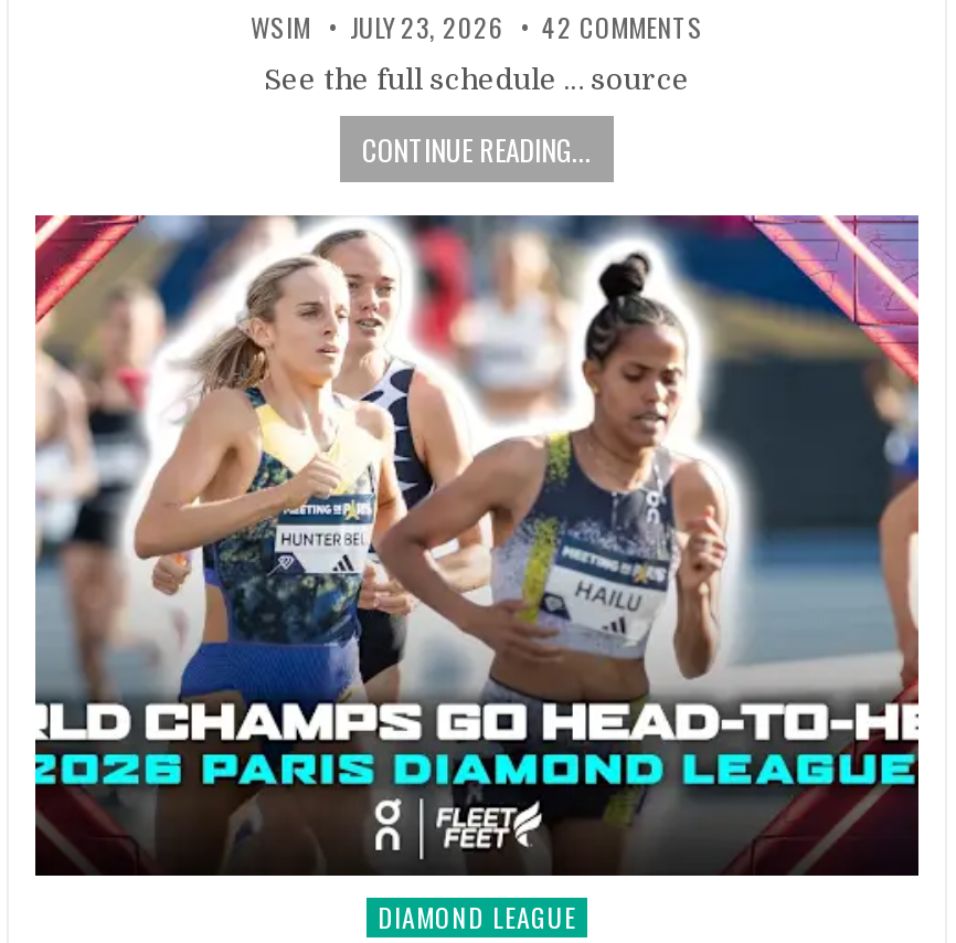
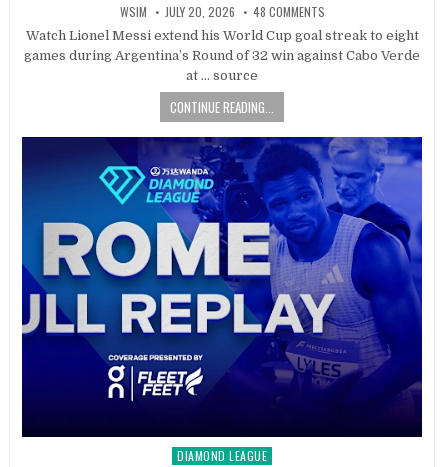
- JULY 23, 2026
- 42 COMMENTS
+ JULY 20, 2026
+ 48 COMMENTS

- See the full schedule … source
+ Watch Lionel Messi extend his World Cup goal streak to eight
+ games during Argentina’s Round of 32 win against Cabo Verde
+ at … source

- [image]
+ [image]
